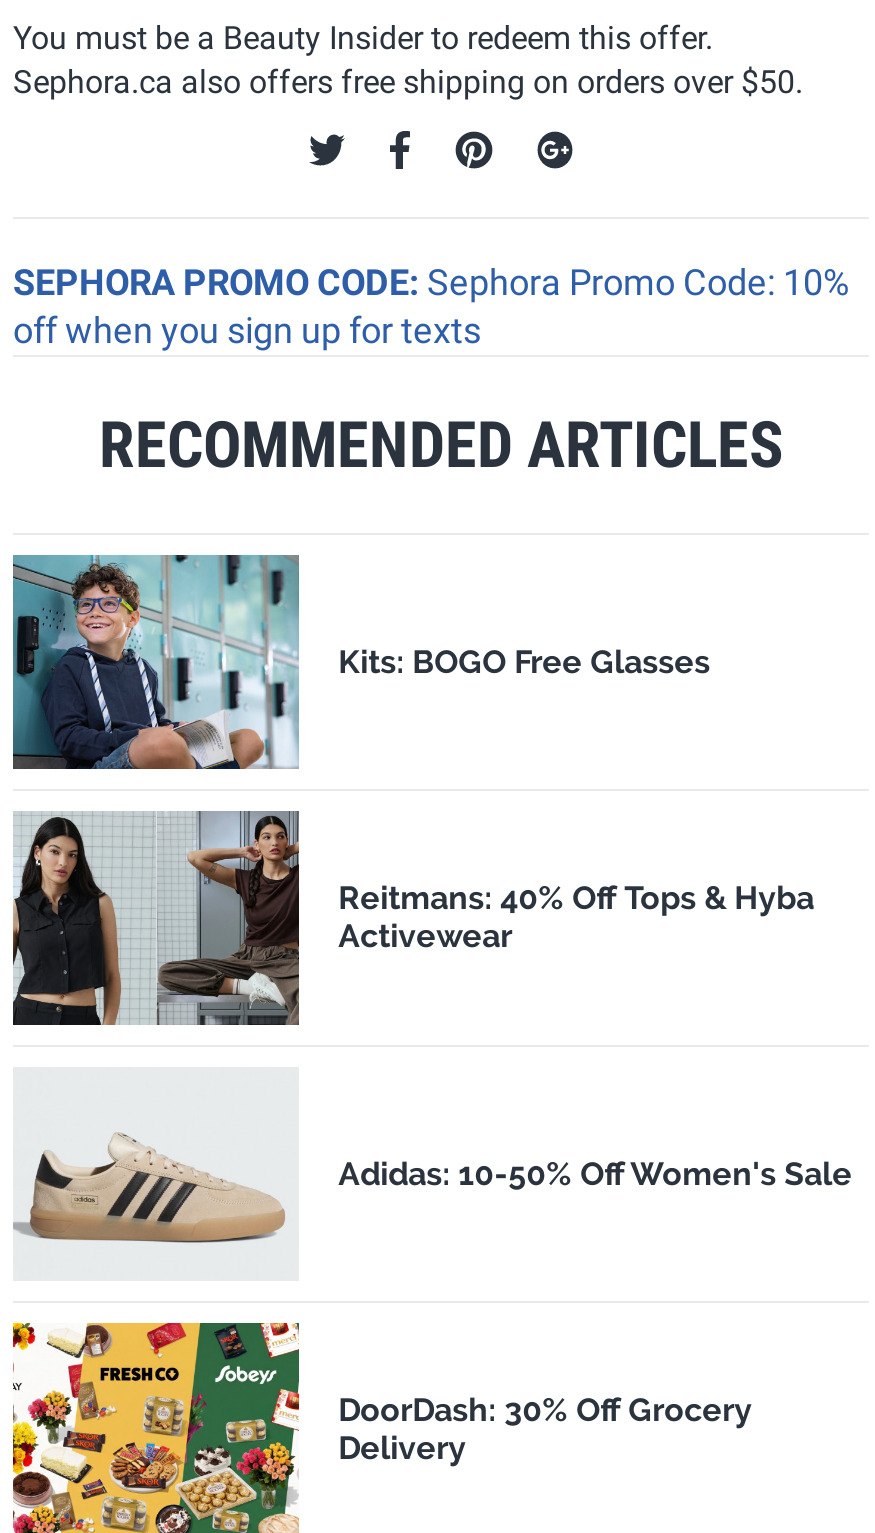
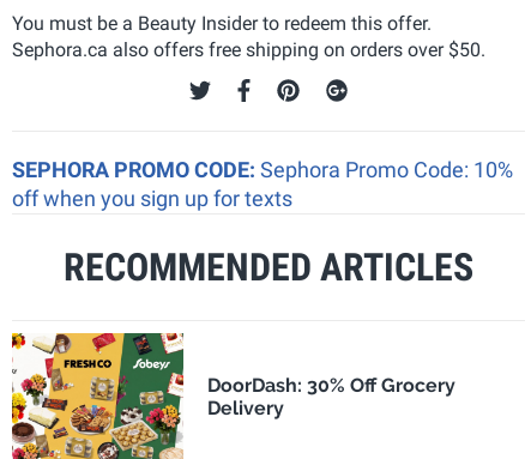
- [image]
- Kits: BOGO Free Glasses

- [image]
- Reitmans: 40% Off Tops & Hyba
- Activewear

- [image]
- Adidas: 10-50% Off Women's Sale
